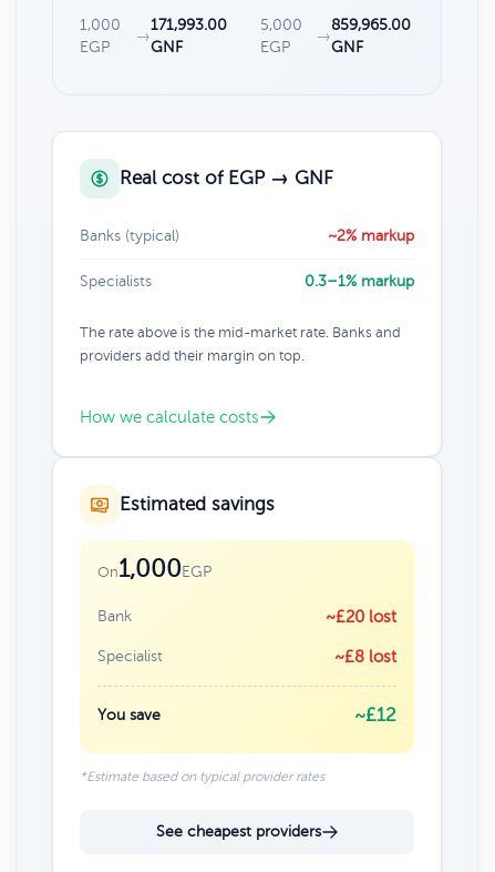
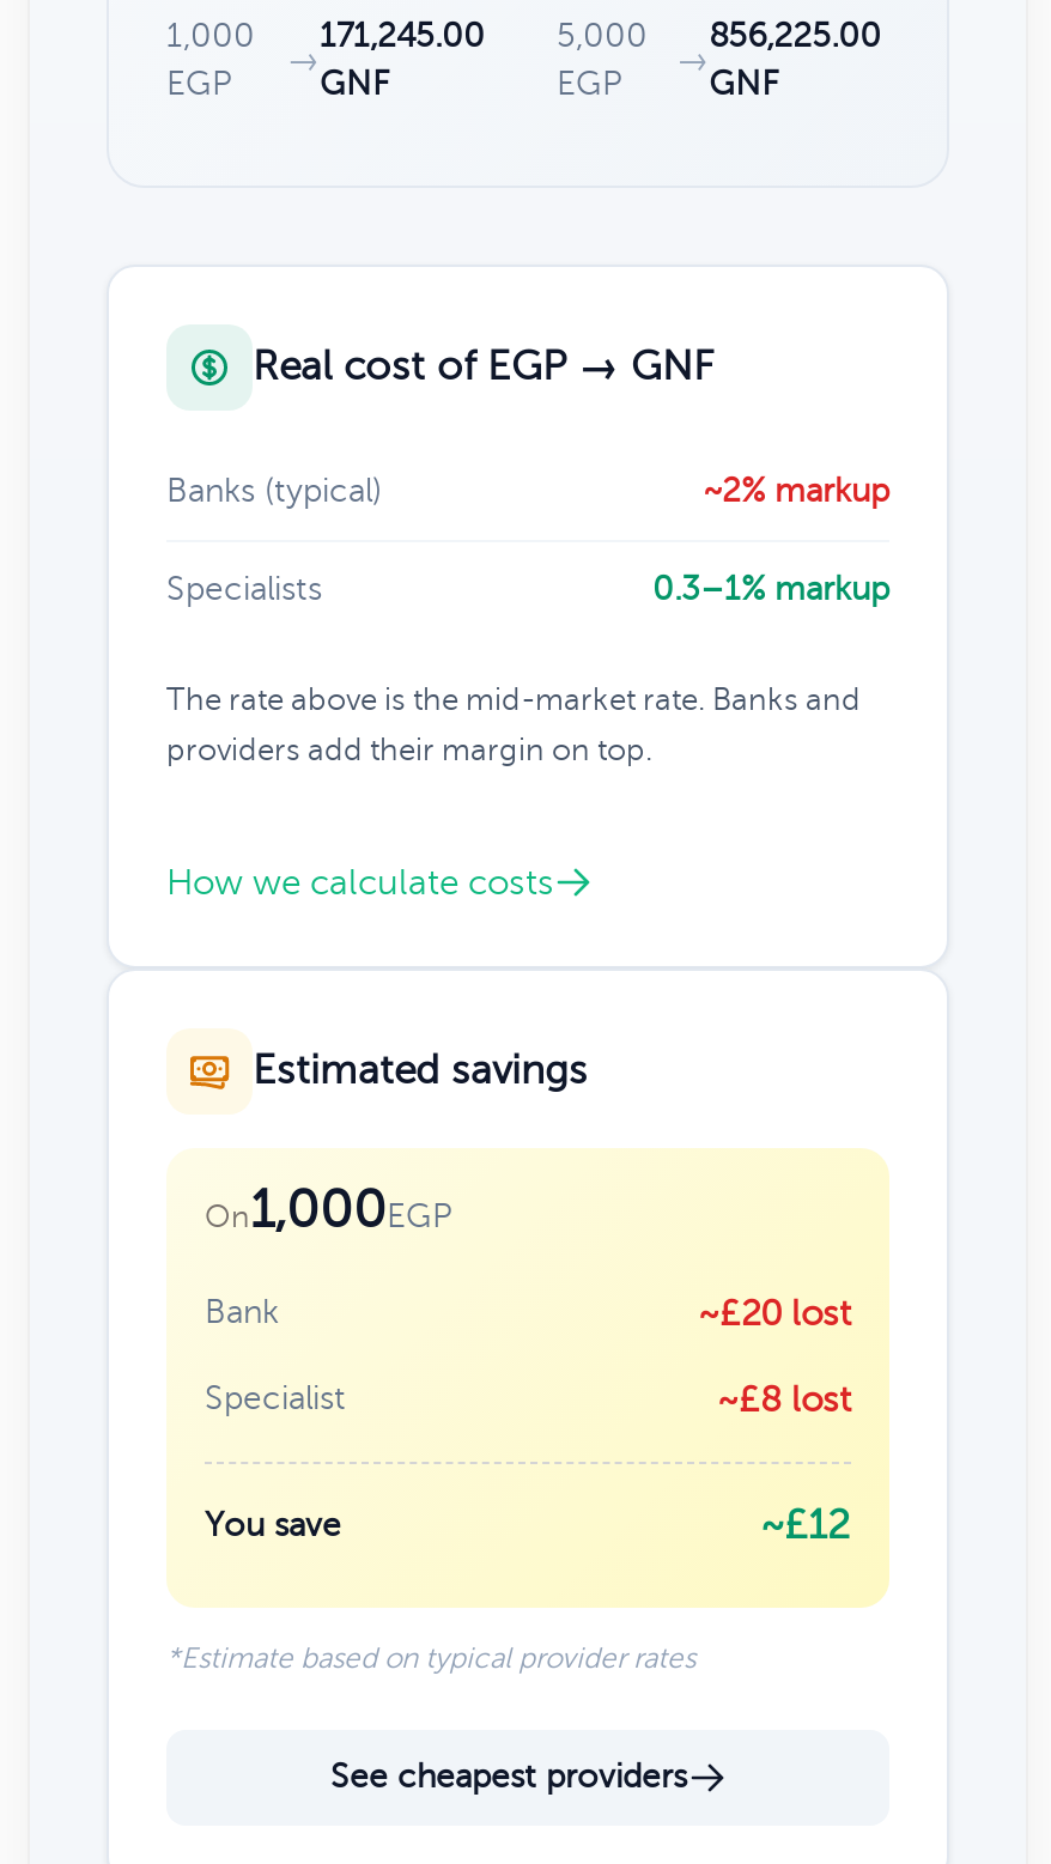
- 171,993.00
+ 171,245.00

- 859,965.00
+ 856,225.00
